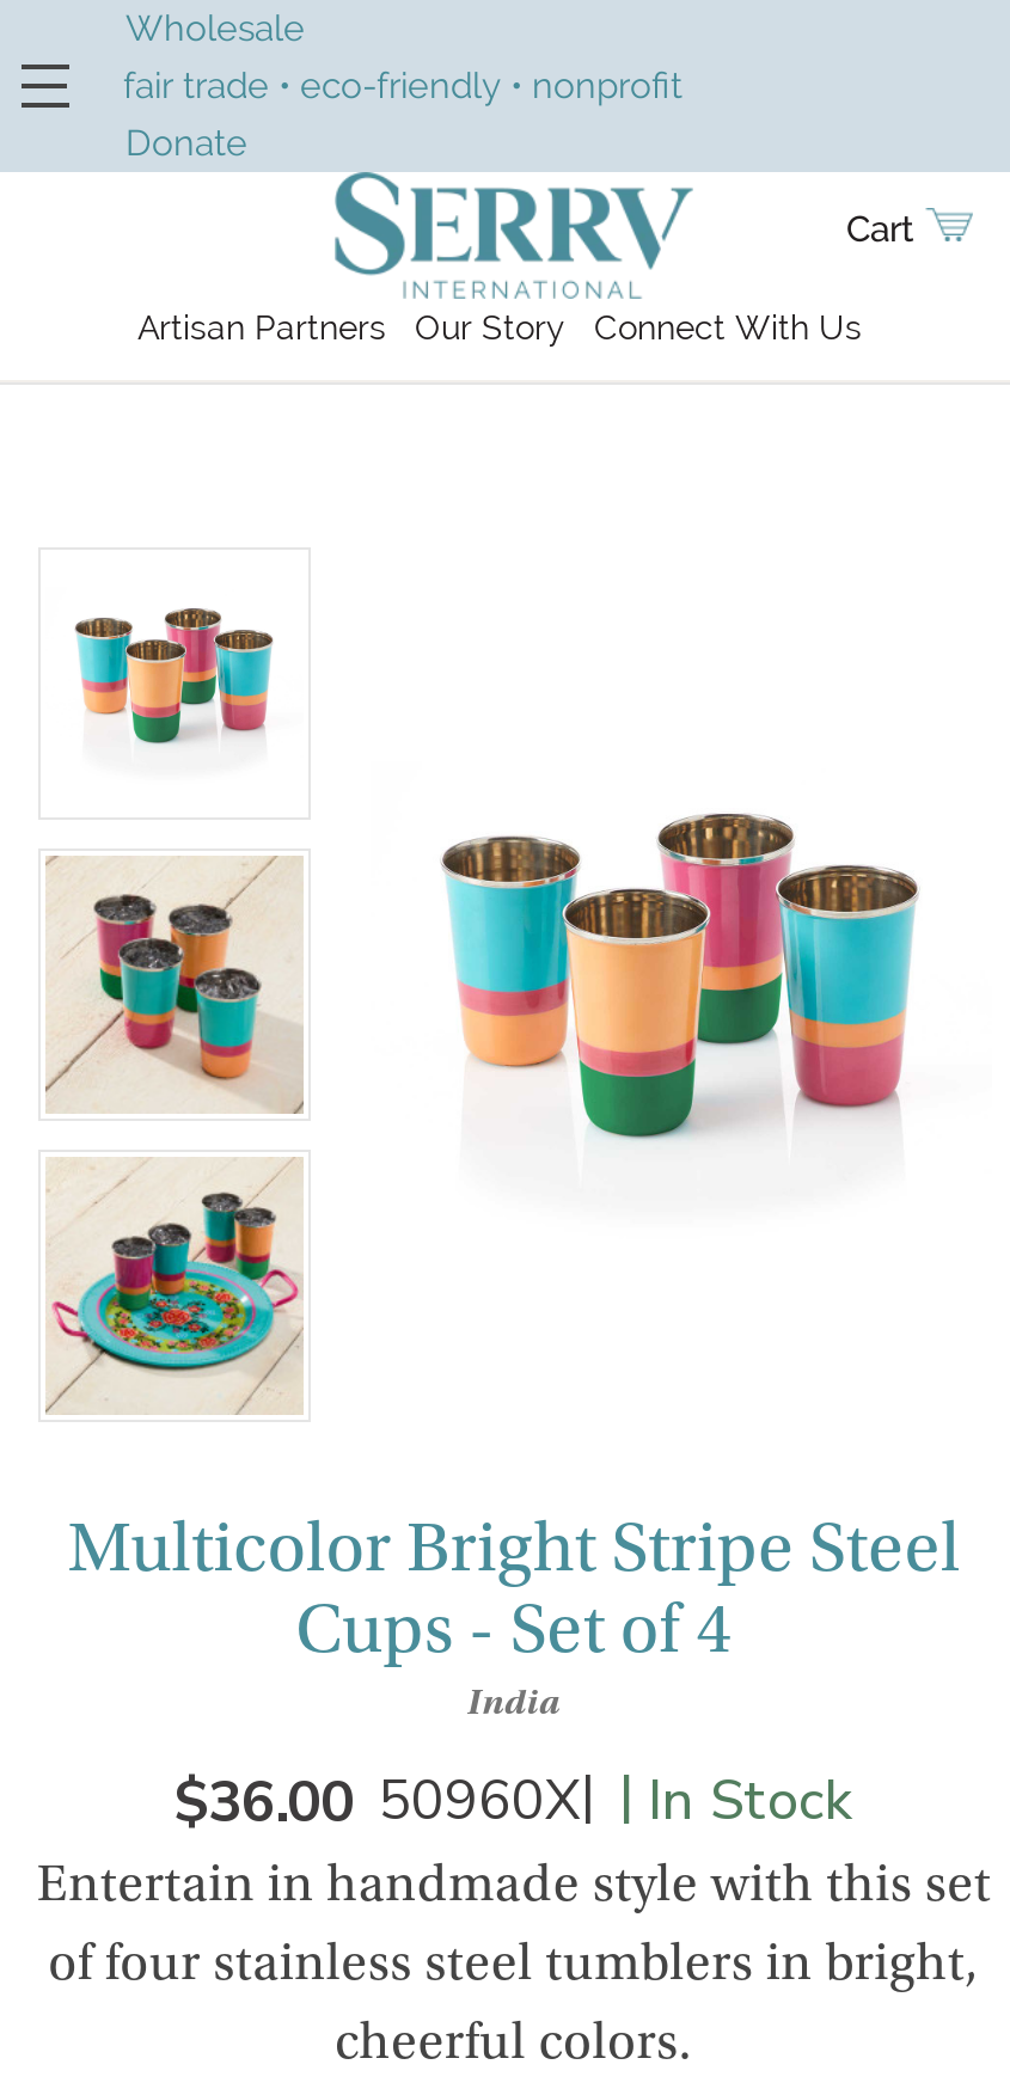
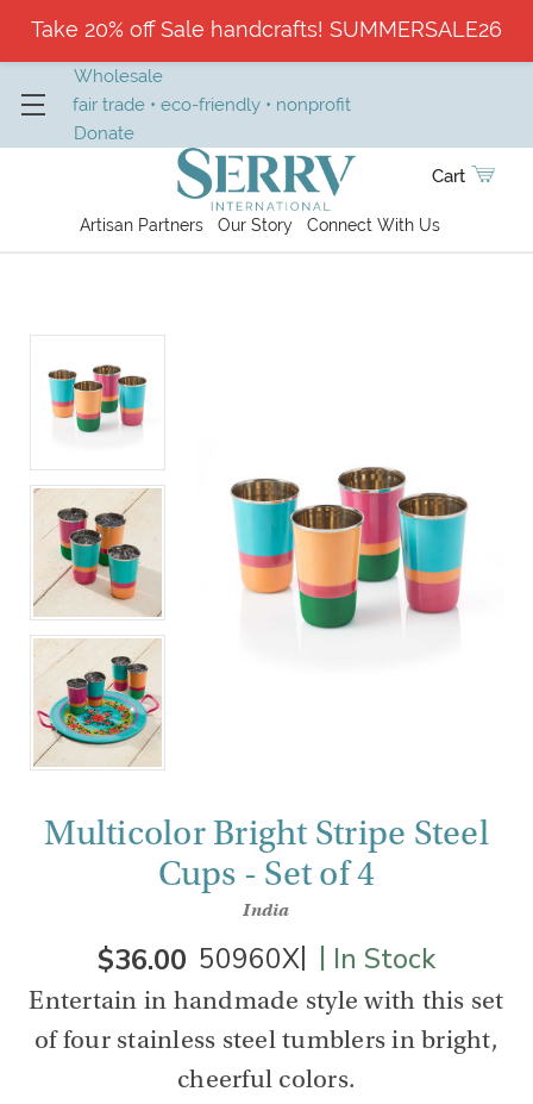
+ Take 20% off Sale handcrafts! SUMMERSALE26
